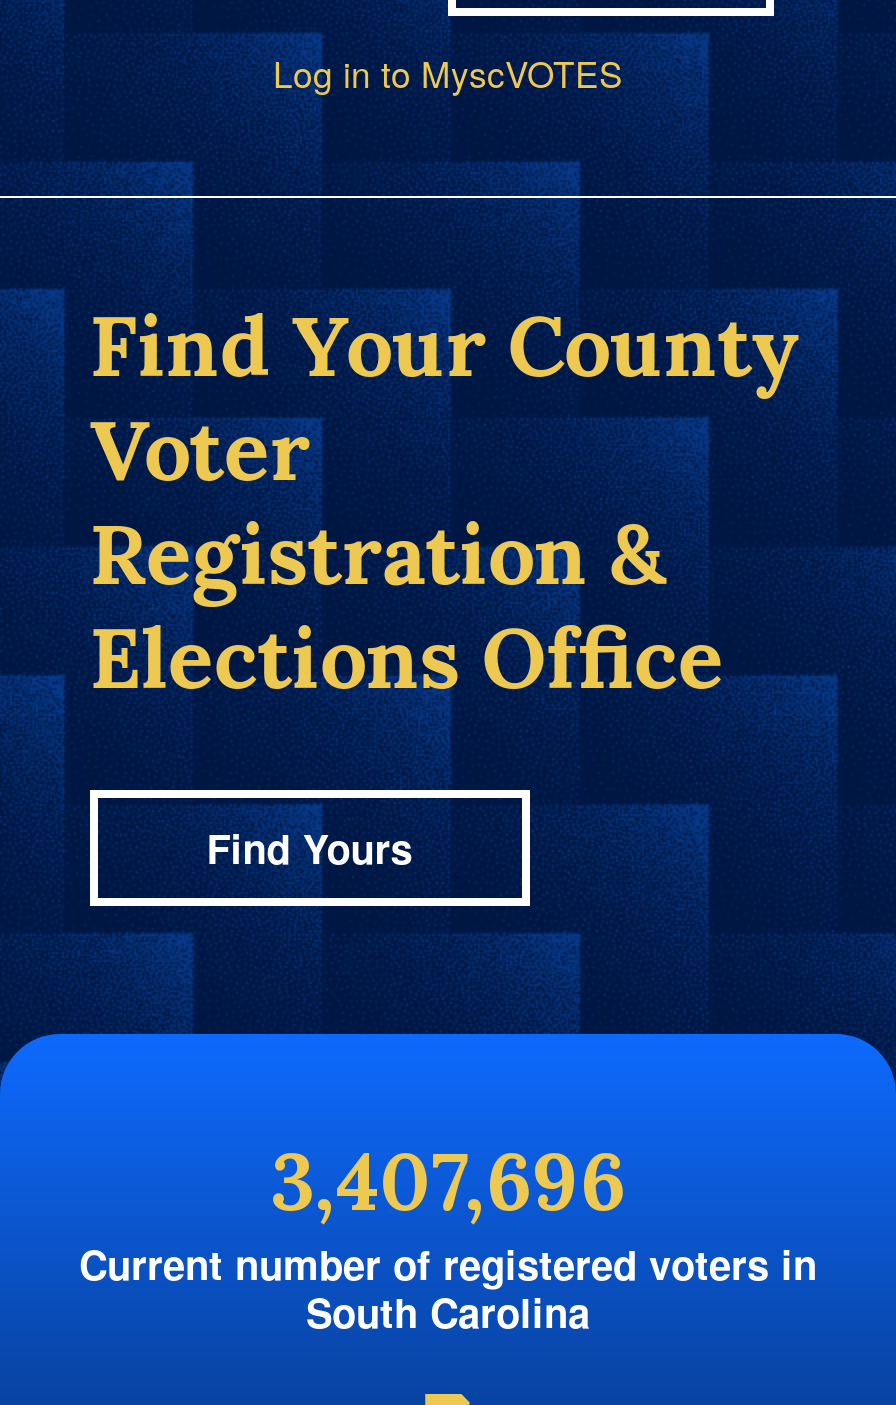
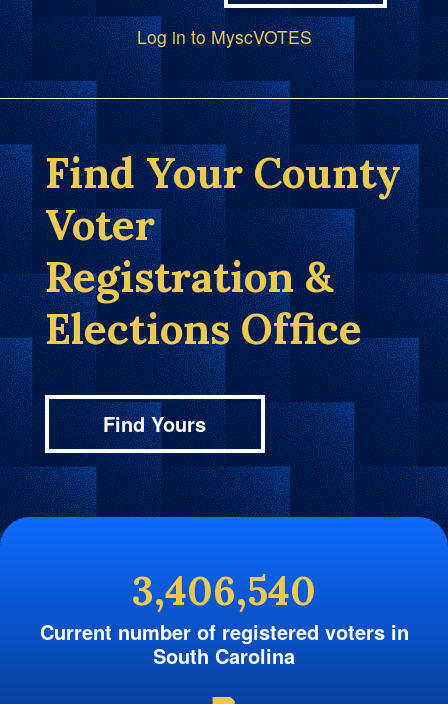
- 3,407,696
+ 3,406,540
